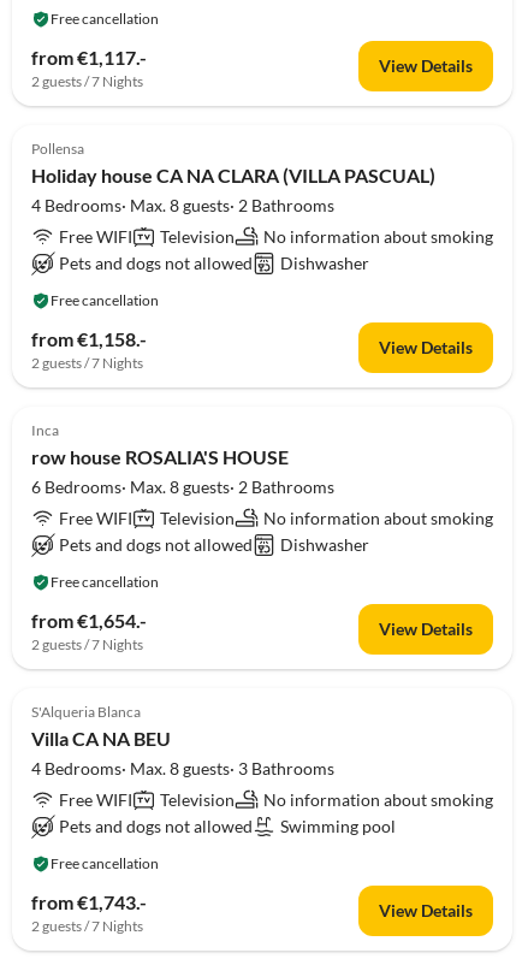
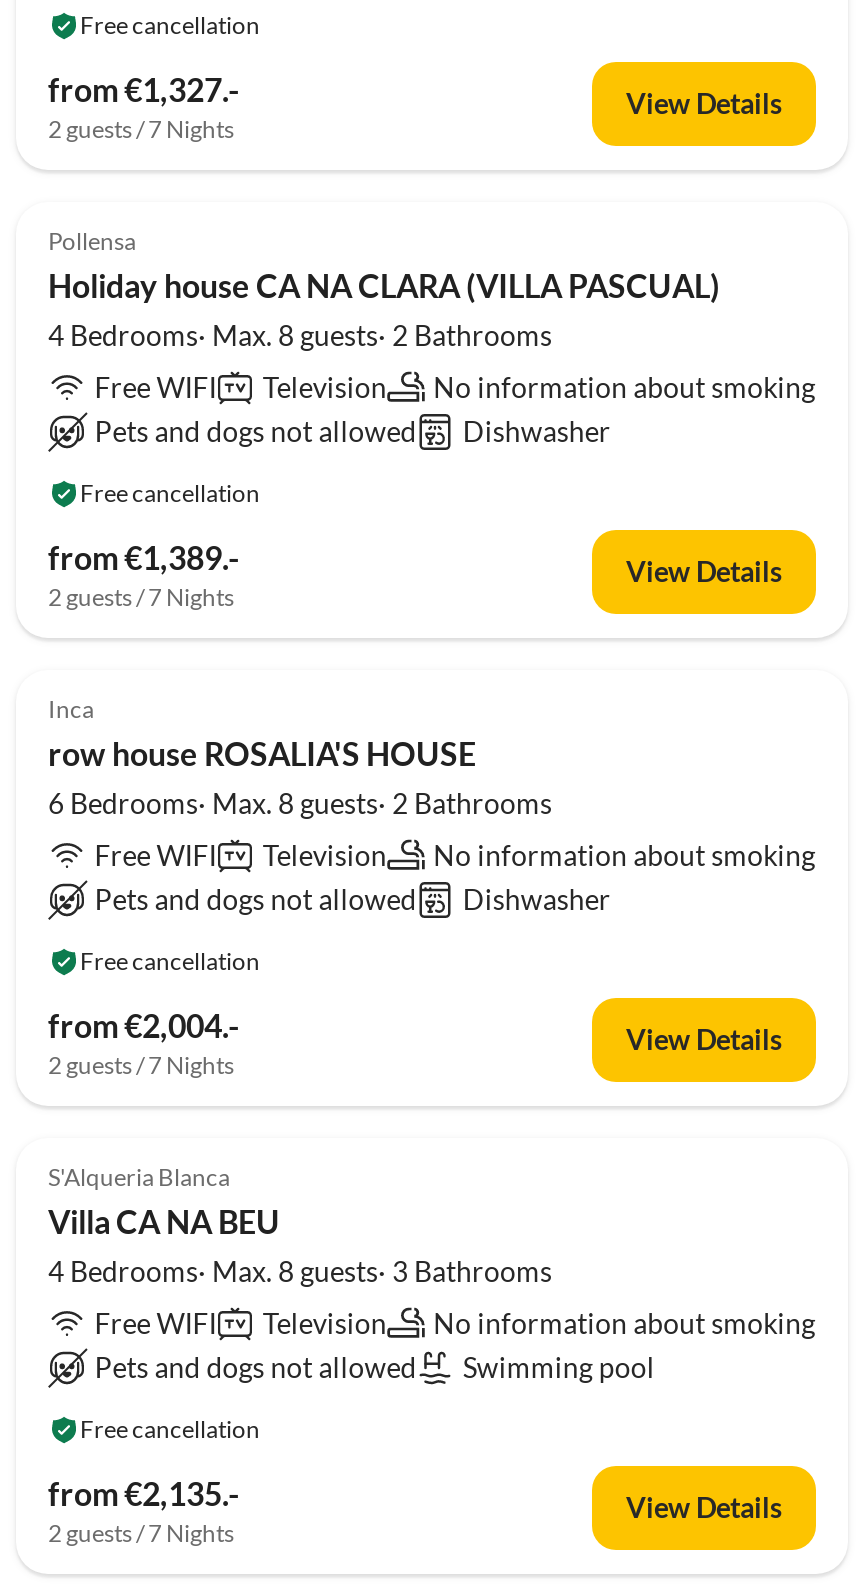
- from €1,117.-
+ from €1,327.-

- from €1,158.-
+ from €1,389.-

- from €1,654.-
+ from €2,004.-

- from €1,743.-
+ from €2,135.-
